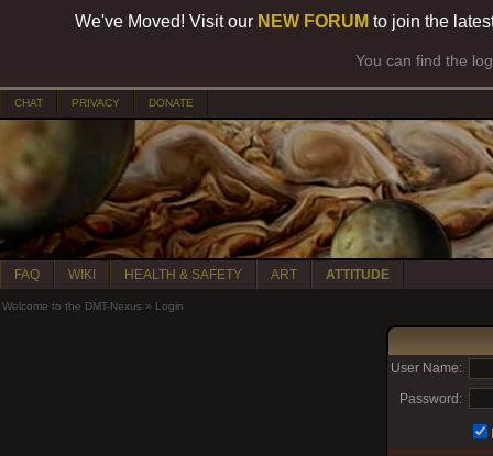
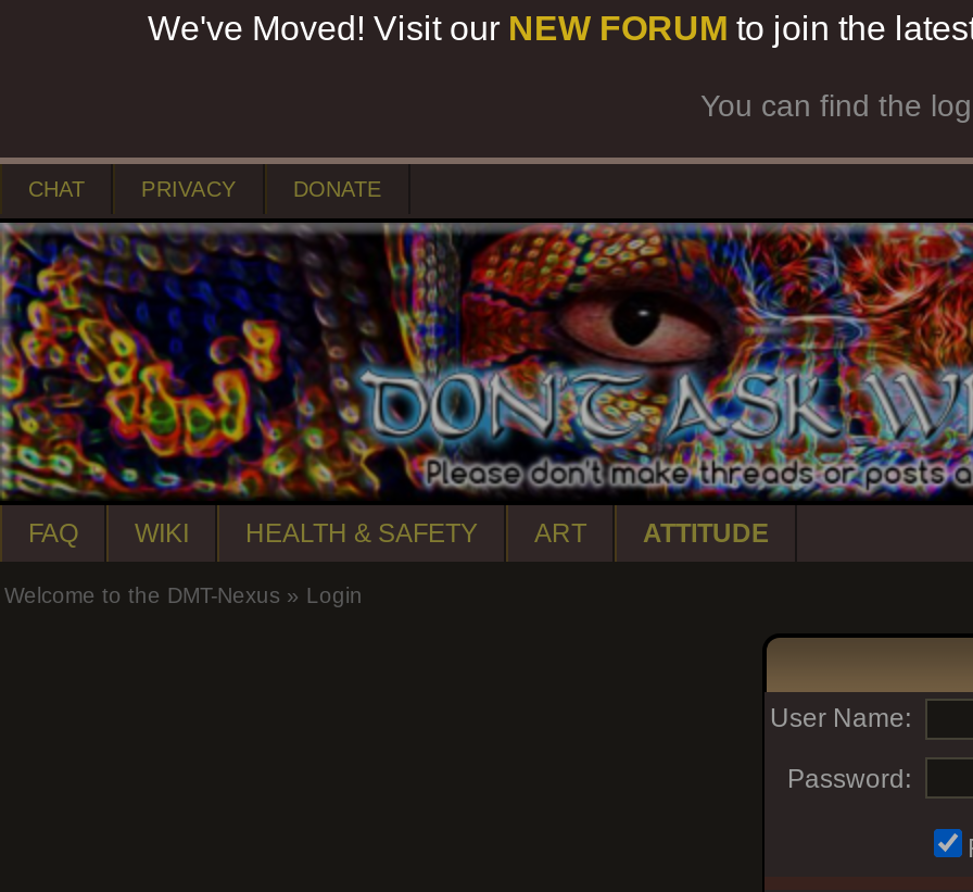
- [image]
+ [image]
